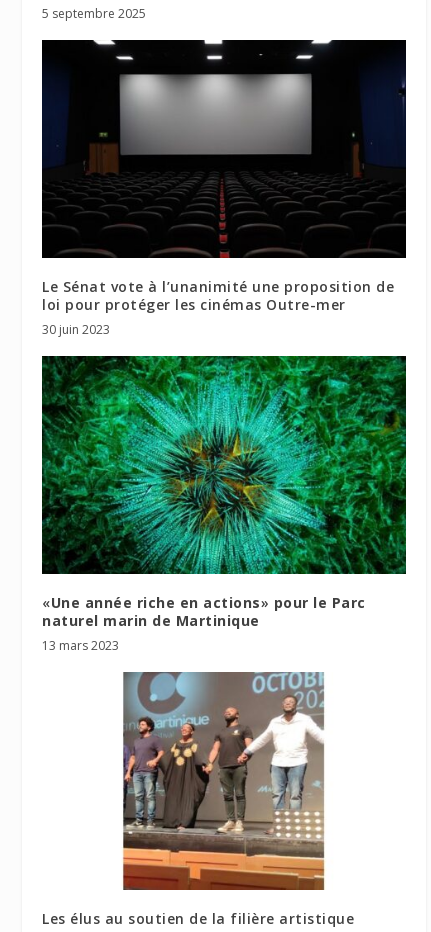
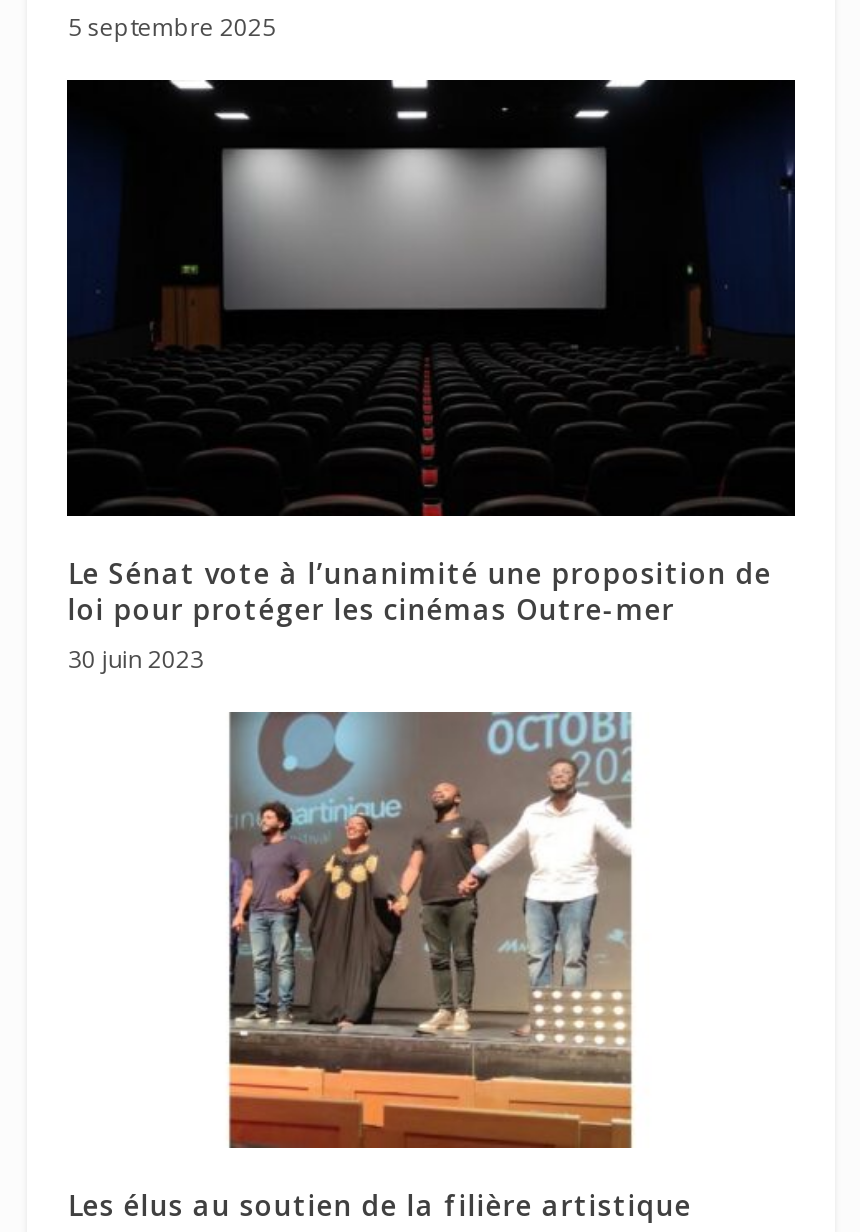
- [image]
- «Une année riche en actions» pour le Parc
- naturel marin de Martinique
- 13 mars 2023
